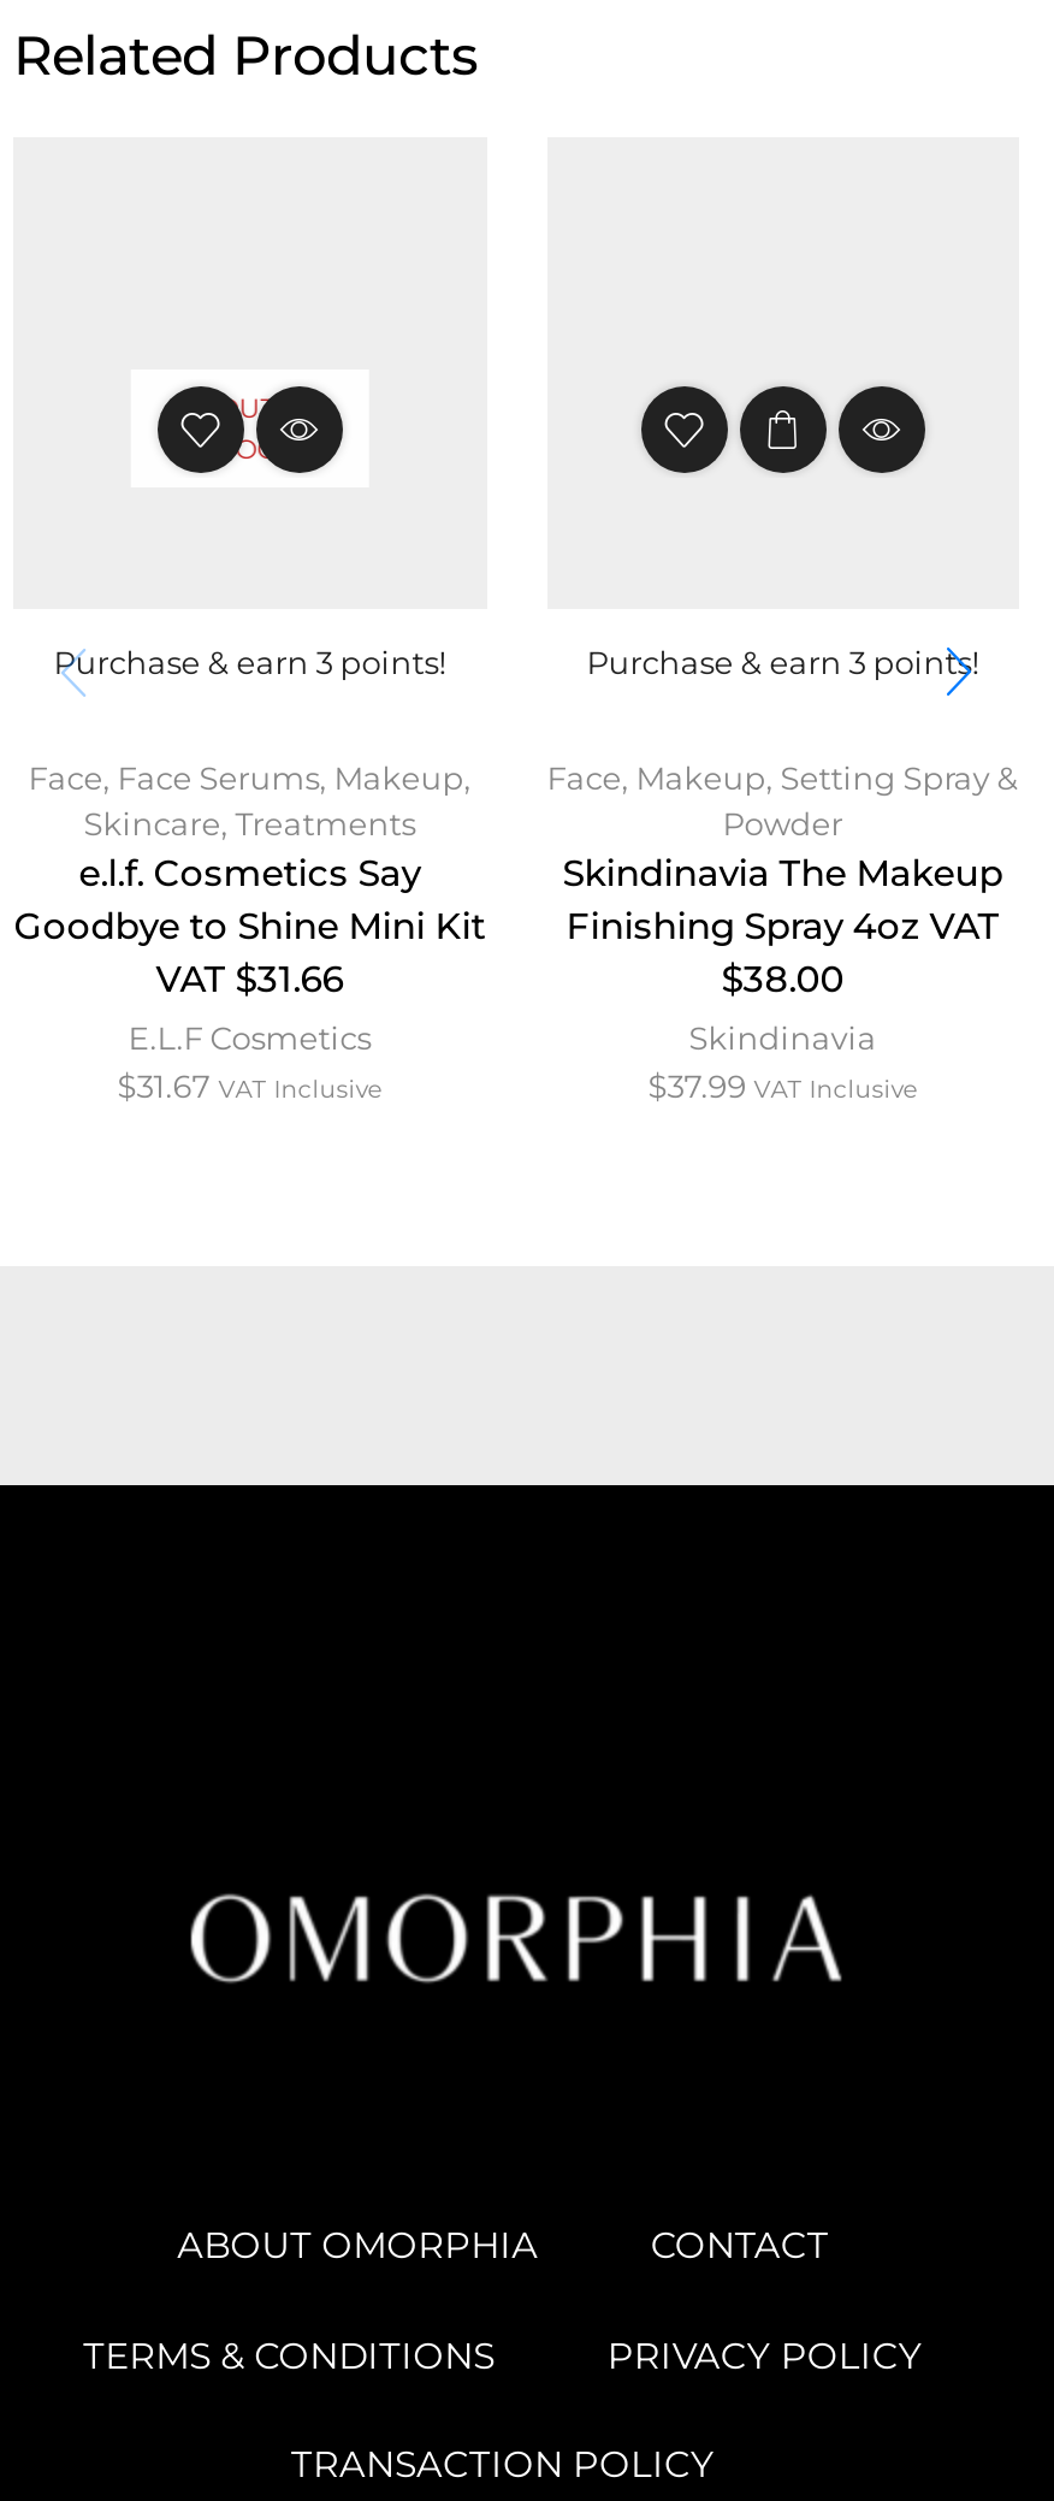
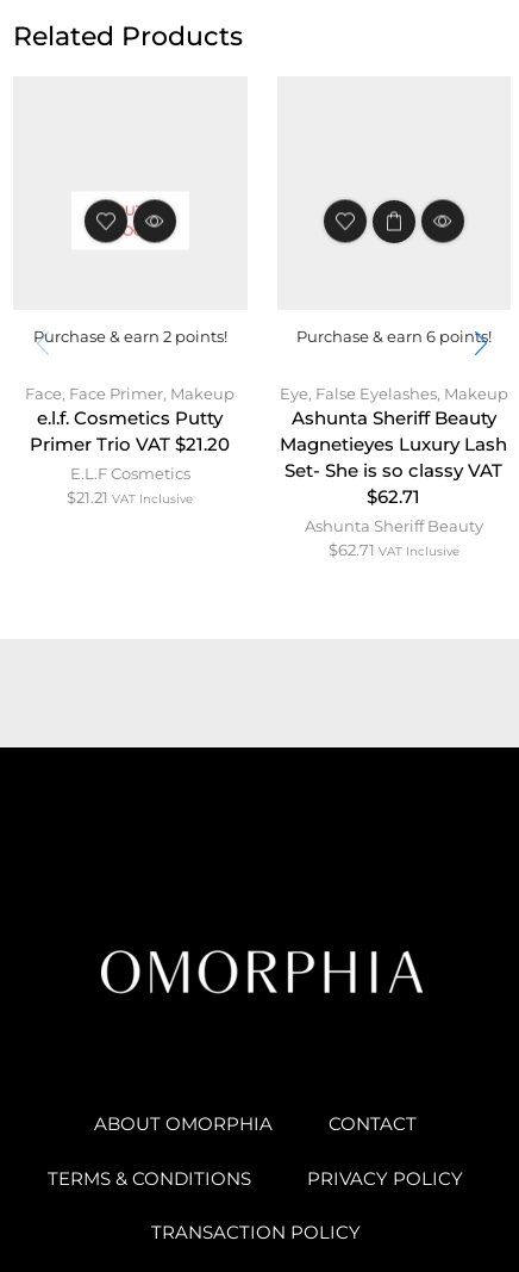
- Purchase & earn 3 points!
+ Purchase & earn 2 points!

- Purchase & earn 3 points!
+ Purchase & earn 6 points!

- Face, Face Serums, Makeup,
- Skincare, Treatments
- e.l.f. Cosmetics Say
- Goodbye to Shine Mini Kit
- VAT $31.66
+ Face, Face Primer, Makeup
+ e.l.f. Cosmetics Putty
+ Primer Trio VAT $21.20

- Face, Makeup, Setting Spray &
- Powder
- Skindinavia The Makeup
- Finishing Spray 4oz VAT
- $38.00
- Skindinavia
- $37.99 VAT Inclusive
+ Eye, False Eyelashes, Makeup
+ Ashunta Sheriff Beauty
+ Magnetieyes Luxury Lash
+ Set- She is so classy VAT
+ $62.71
+ Ashunta Sheriff Beauty
+ $62.71 VAT Inclusive

moved up: E.L.F Cosmetics

- $31.67 VAT Inclusive
+ $21.21 VAT Inclusive
